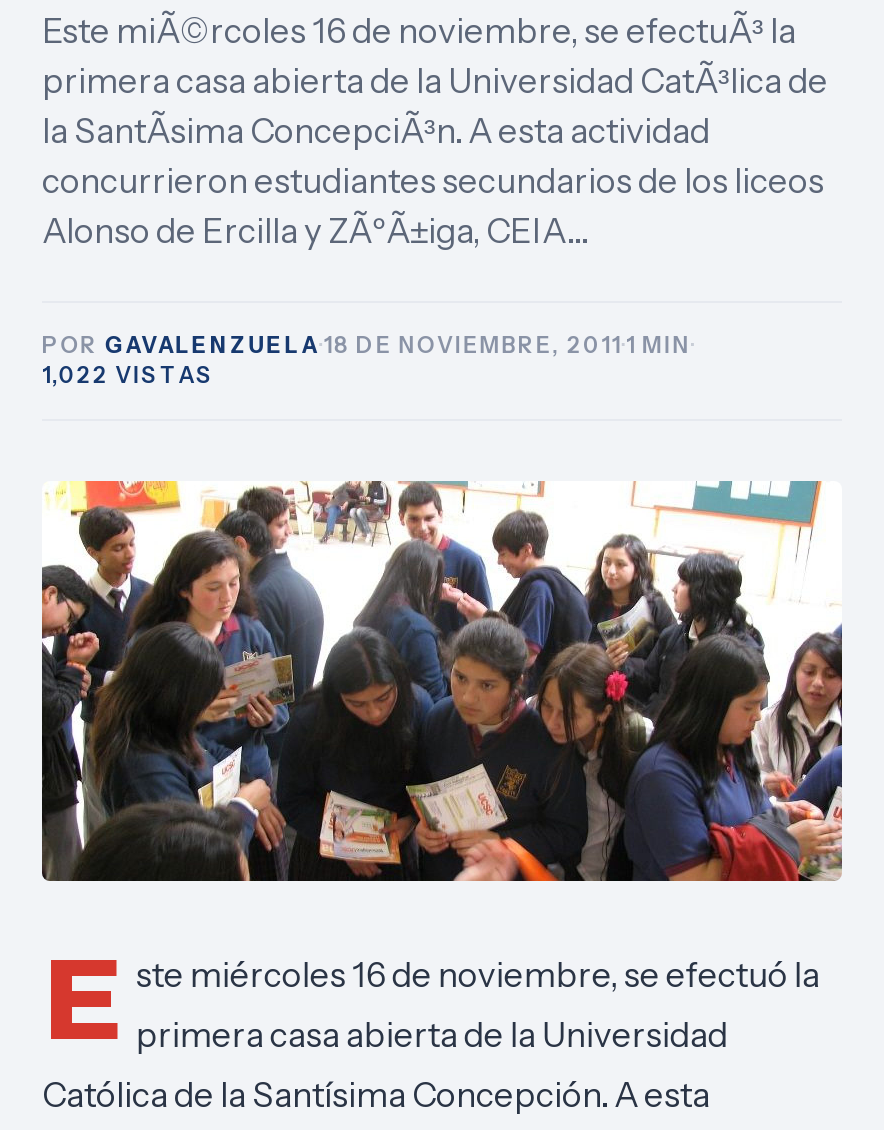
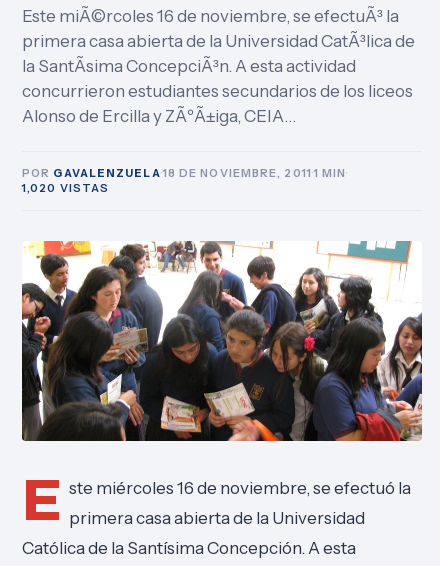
- 1,022 VISTAS
+ 1,020 VISTAS
